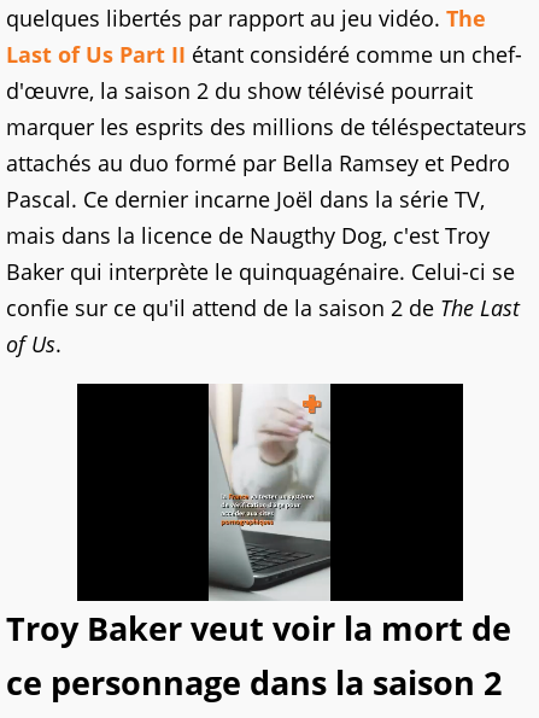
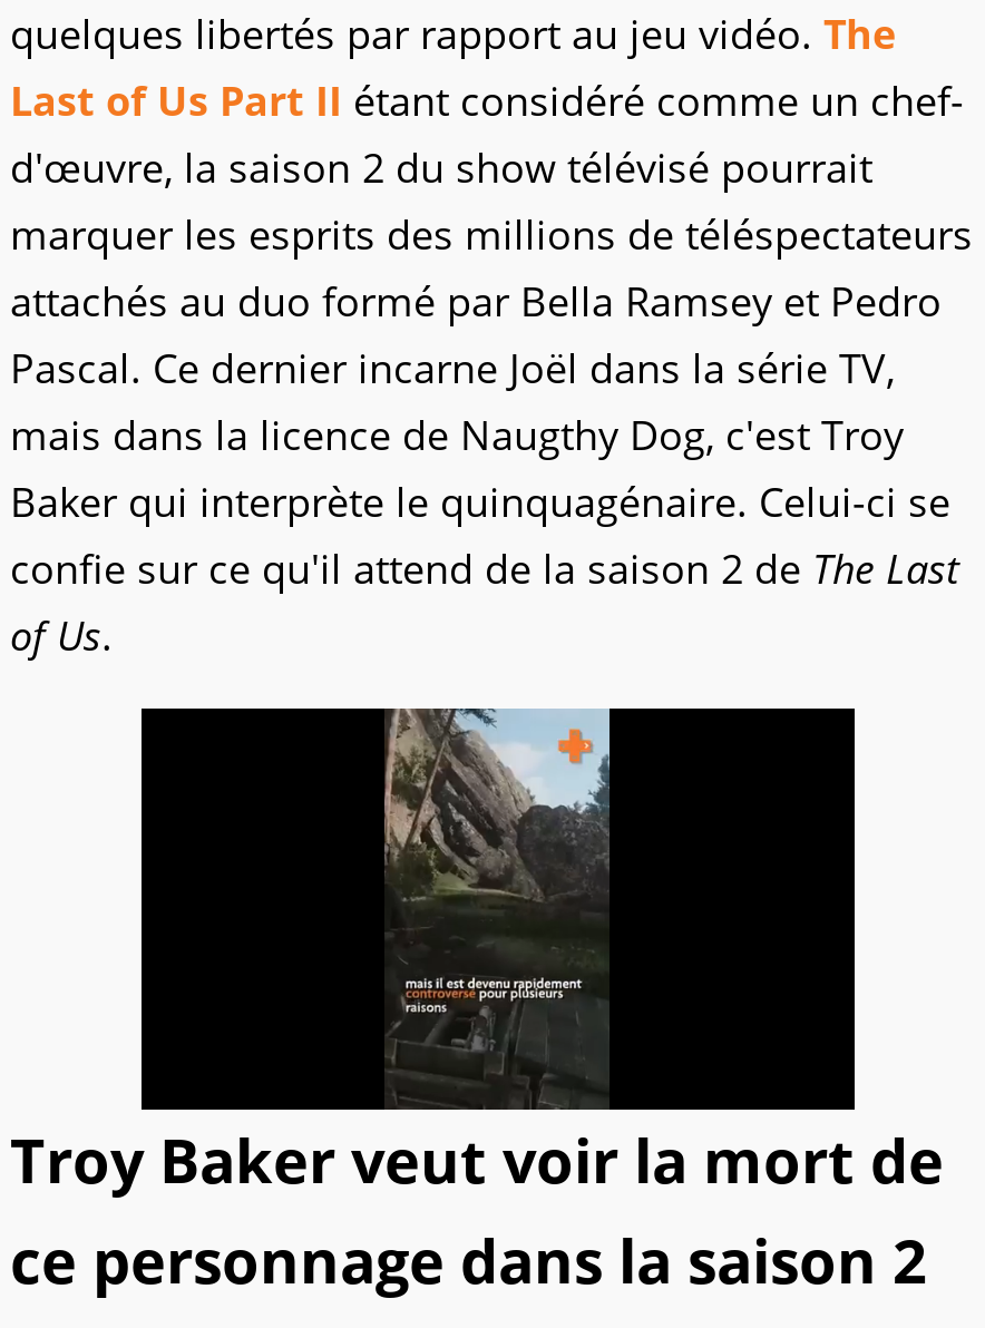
- [image]
+ [image]
